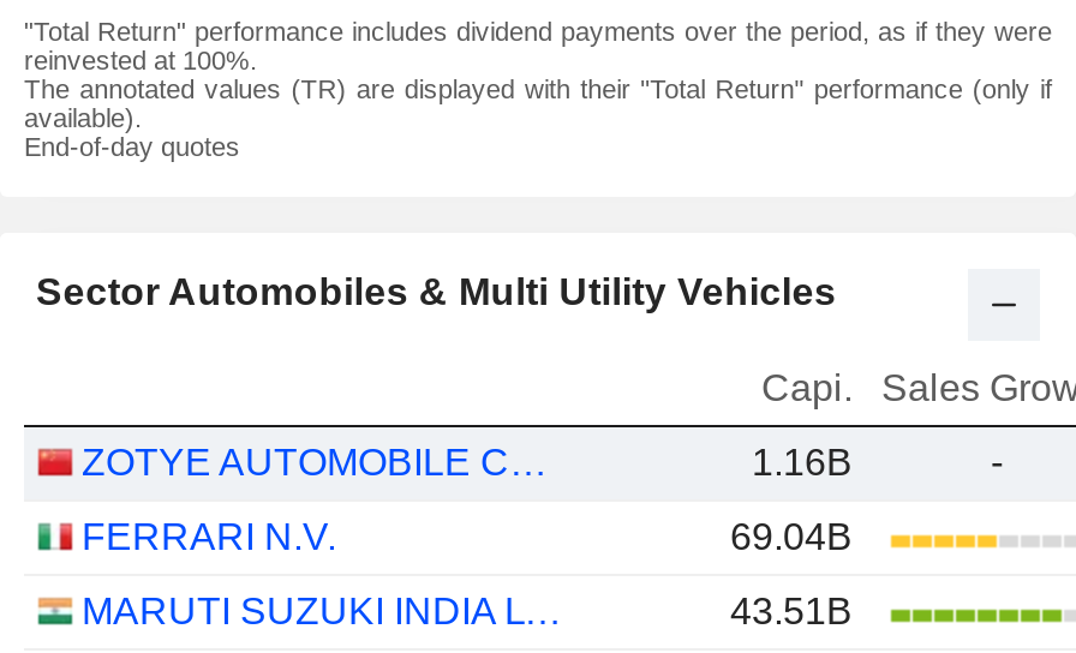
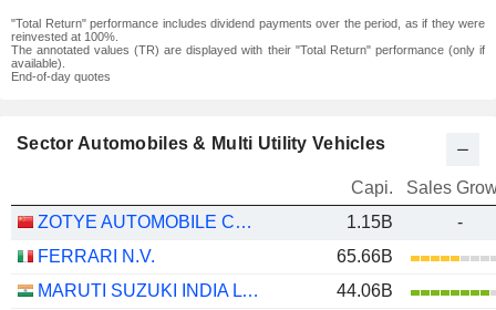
- 1.16B
+ 1.15B

- 69.04B
+ 65.66B

- 43.51B
+ 44.06B
